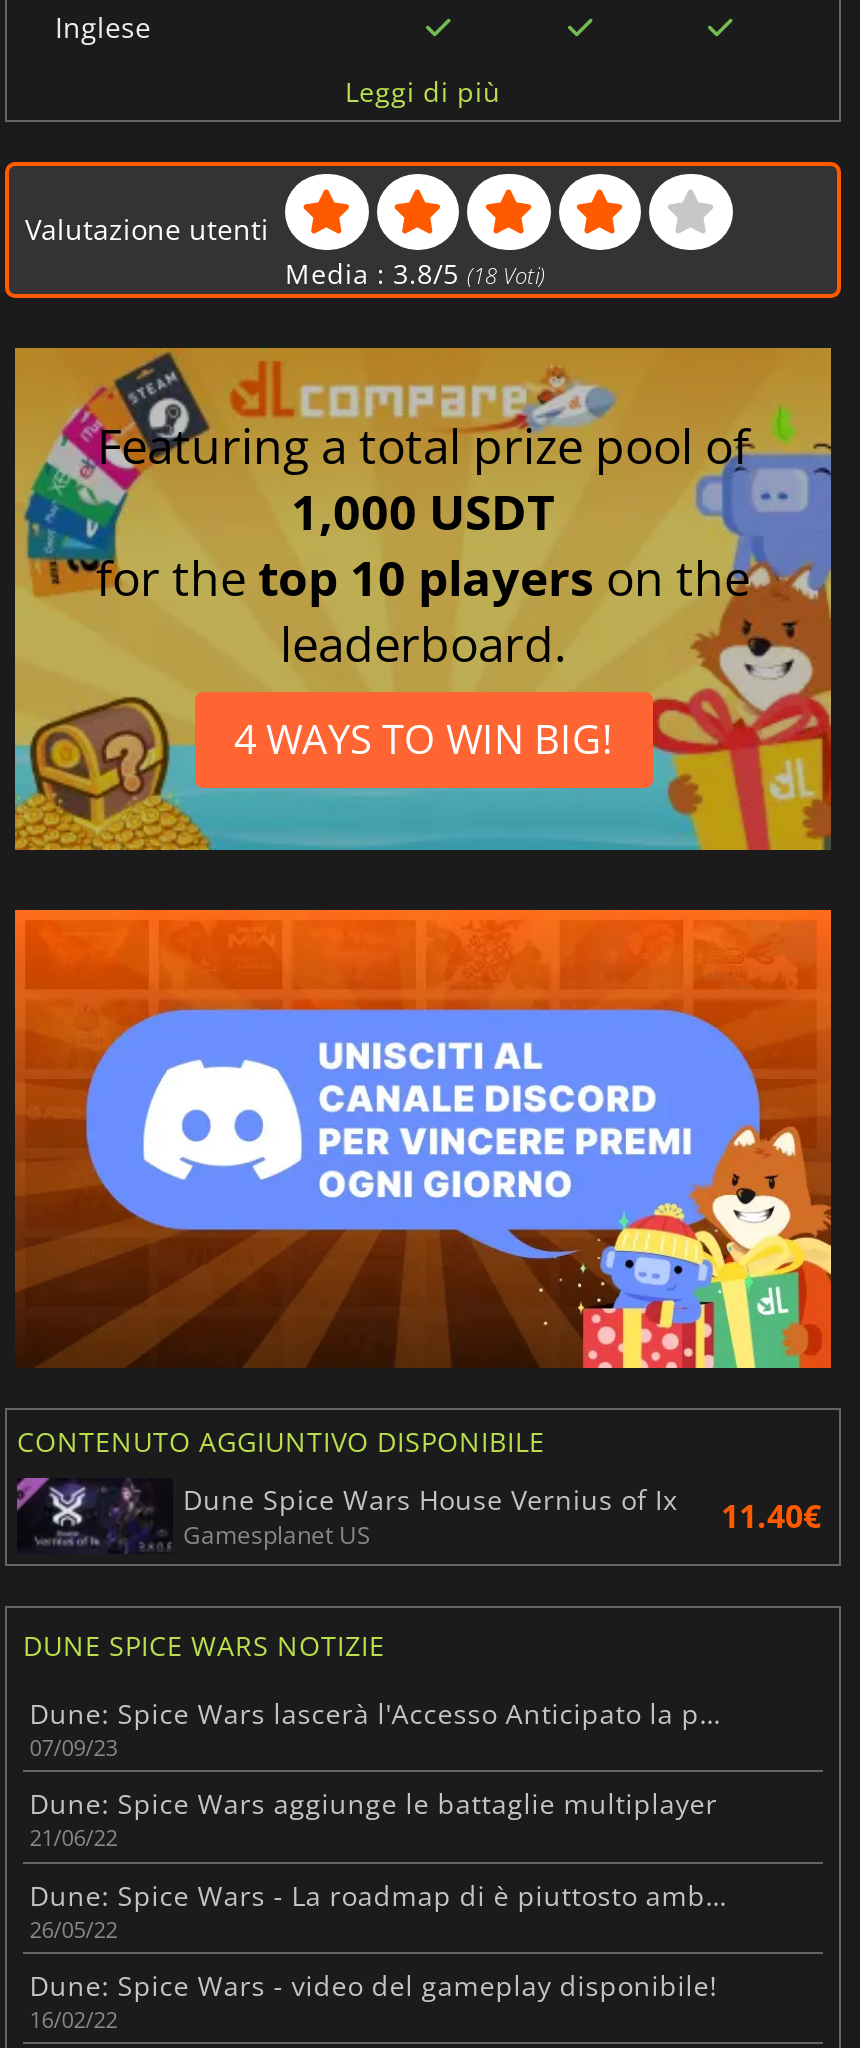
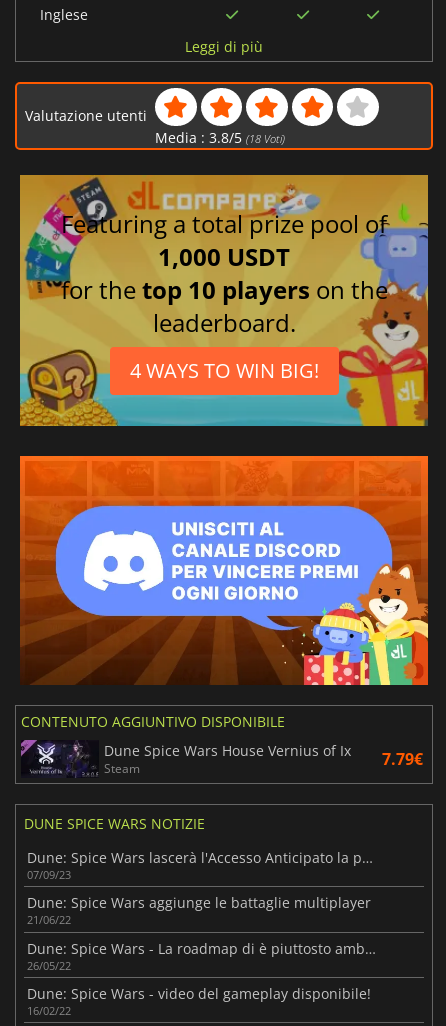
- Gamesplanet US
- 11.40€
+ Steam
+ 7.79€
